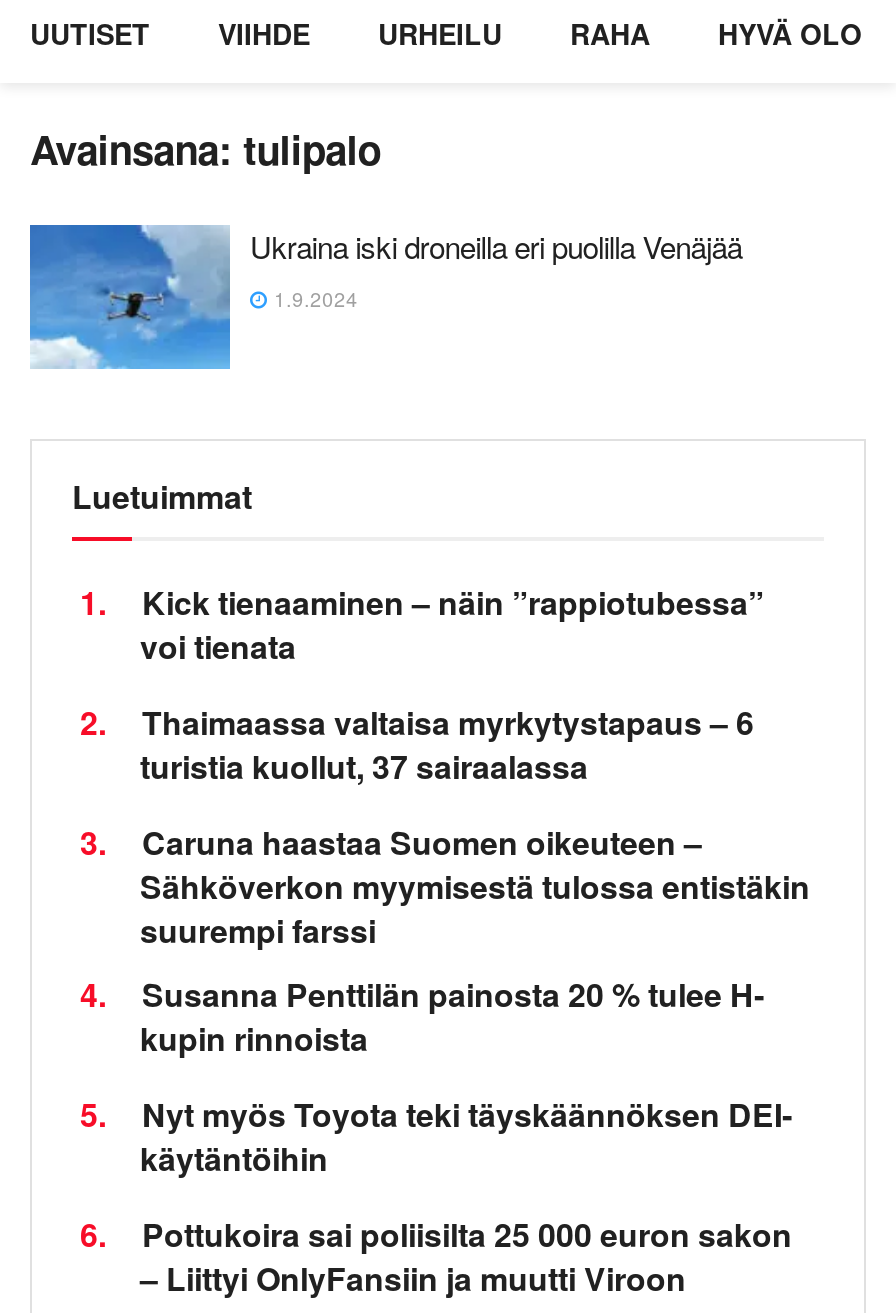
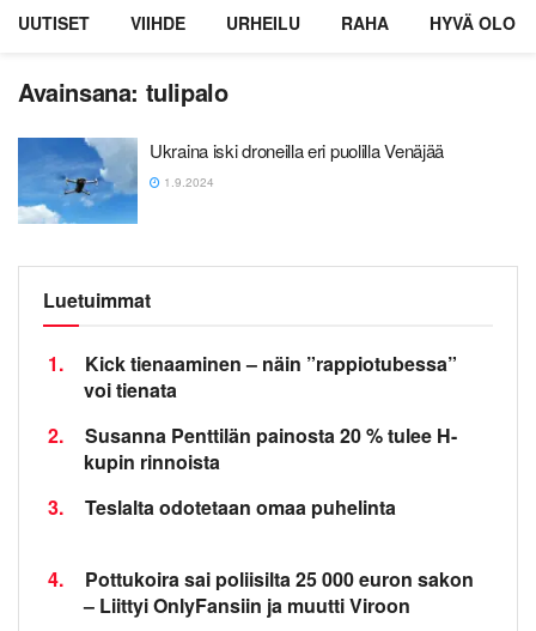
- Thaimaassa valtaisa myrkytystapaus – 6
- turistia kuollut, 37 sairaalassa
- 3.
- Caruna haastaa Suomen oikeuteen –
- Sähköverkon myymisestä tulossa entistäkin
- suurempi farssi
- 4.

- 5.
- Nyt myös Toyota teki täyskäännöksen DEI-
- käytäntöihin
+ 3.
+ Teslalta odotetaan omaa puhelinta

- 6. Pottukoira sai poliisilta 25 000 euron sakon
+ 4. Pottukoira sai poliisilta 25 000 euron sakon
